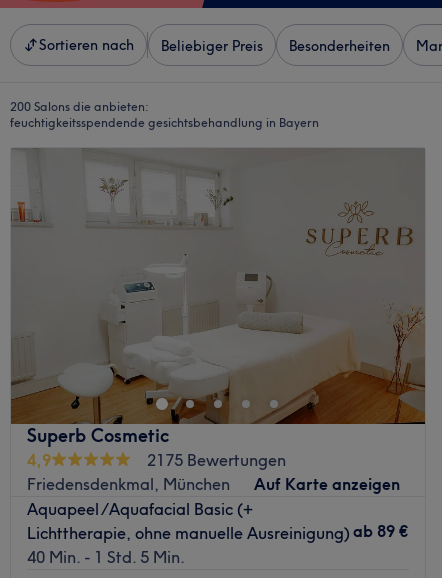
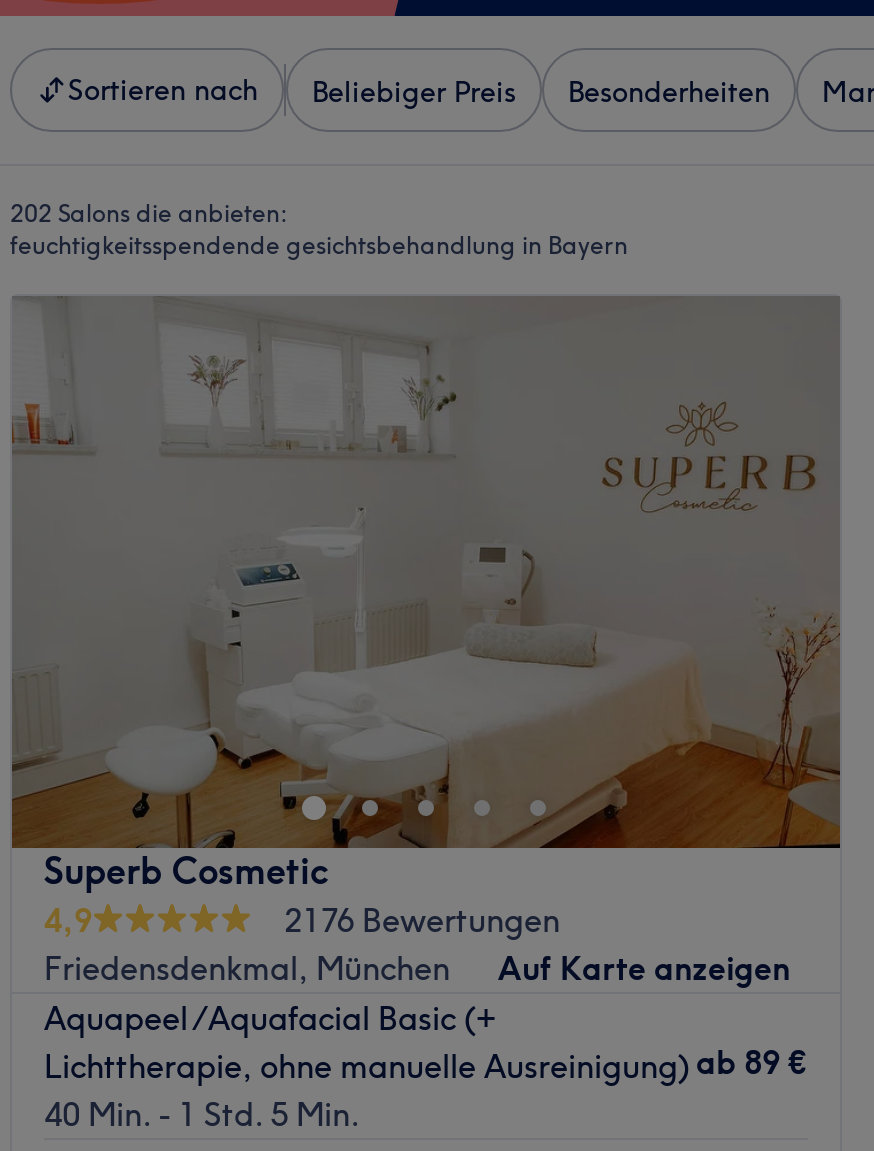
- 200 Salons die anbieten:
+ 202 Salons die anbieten:

- 2175 Bewertungen
+ 2176 Bewertungen
